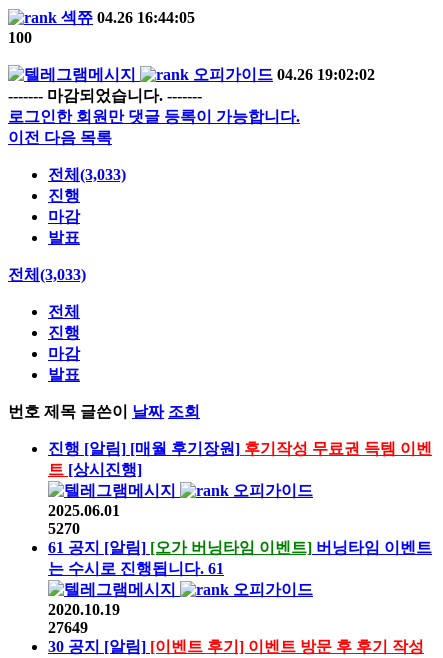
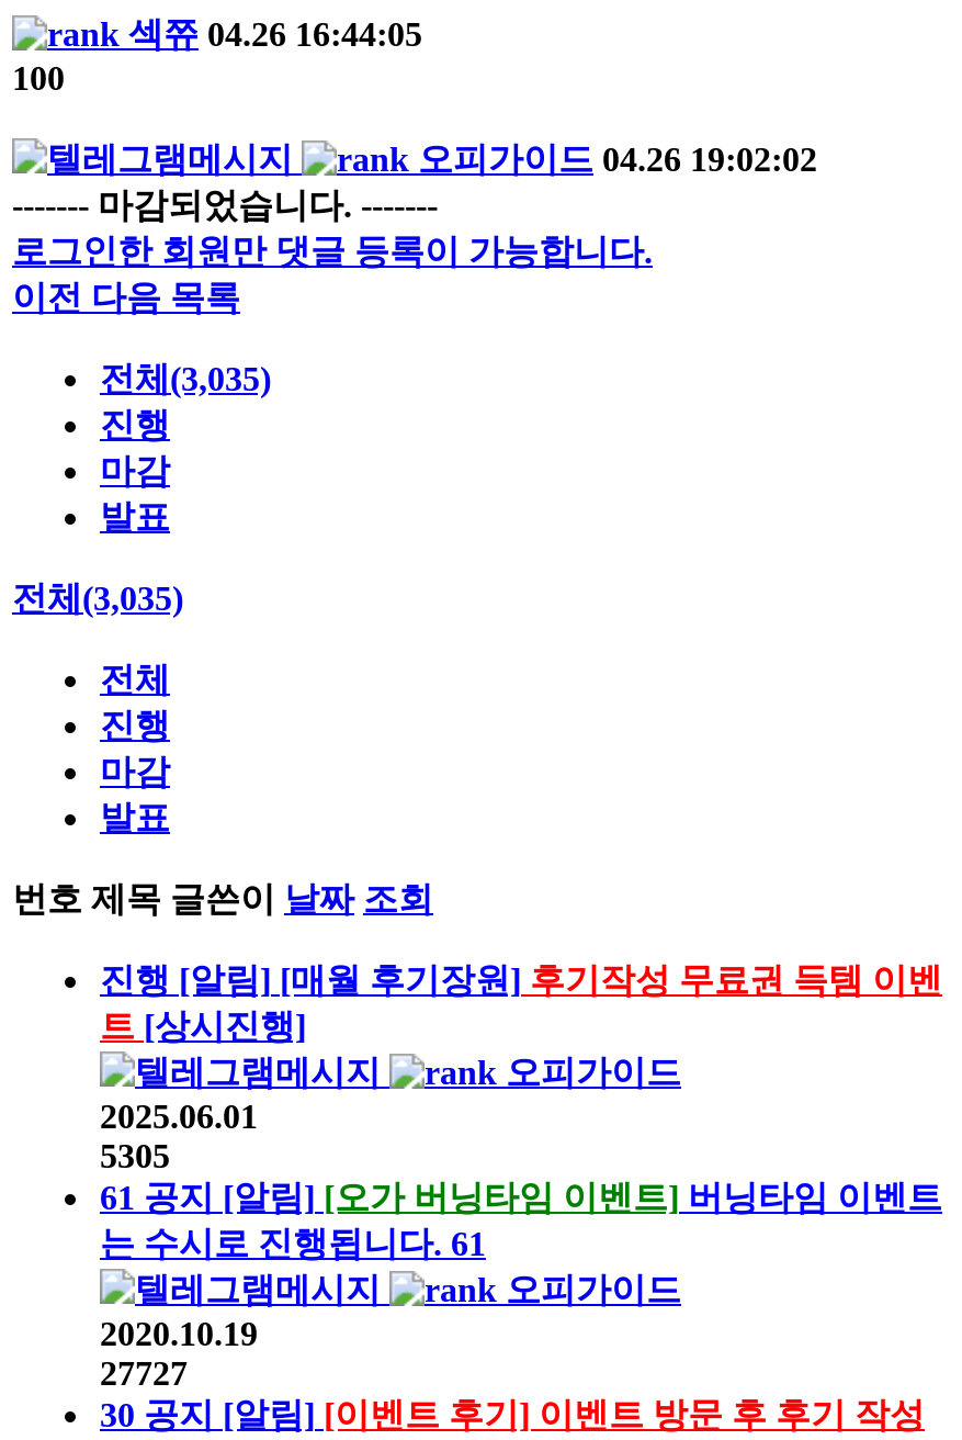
- 전체(3,033)
+ 전체(3,035)

- 전체(3,033)
+ 전체(3,035)

- 5270
+ 5305

- 27649
+ 27727
